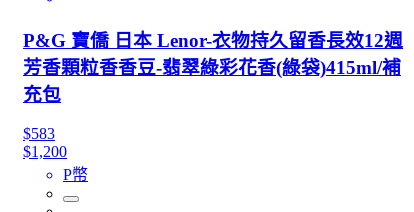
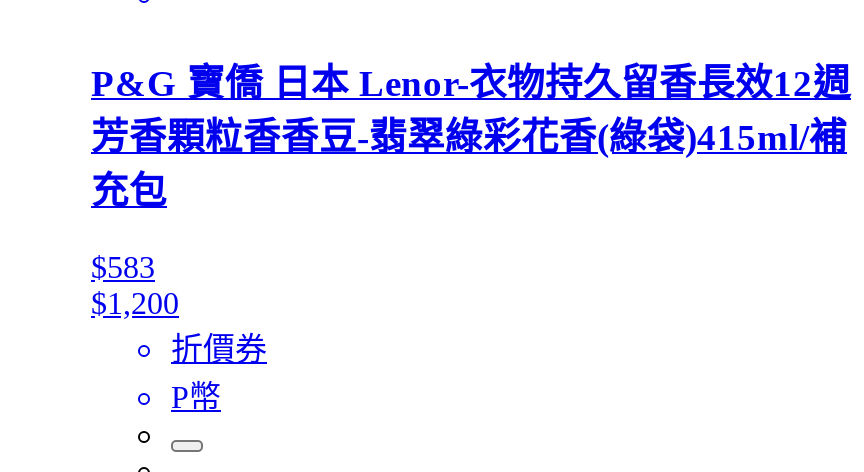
+ 折價券
